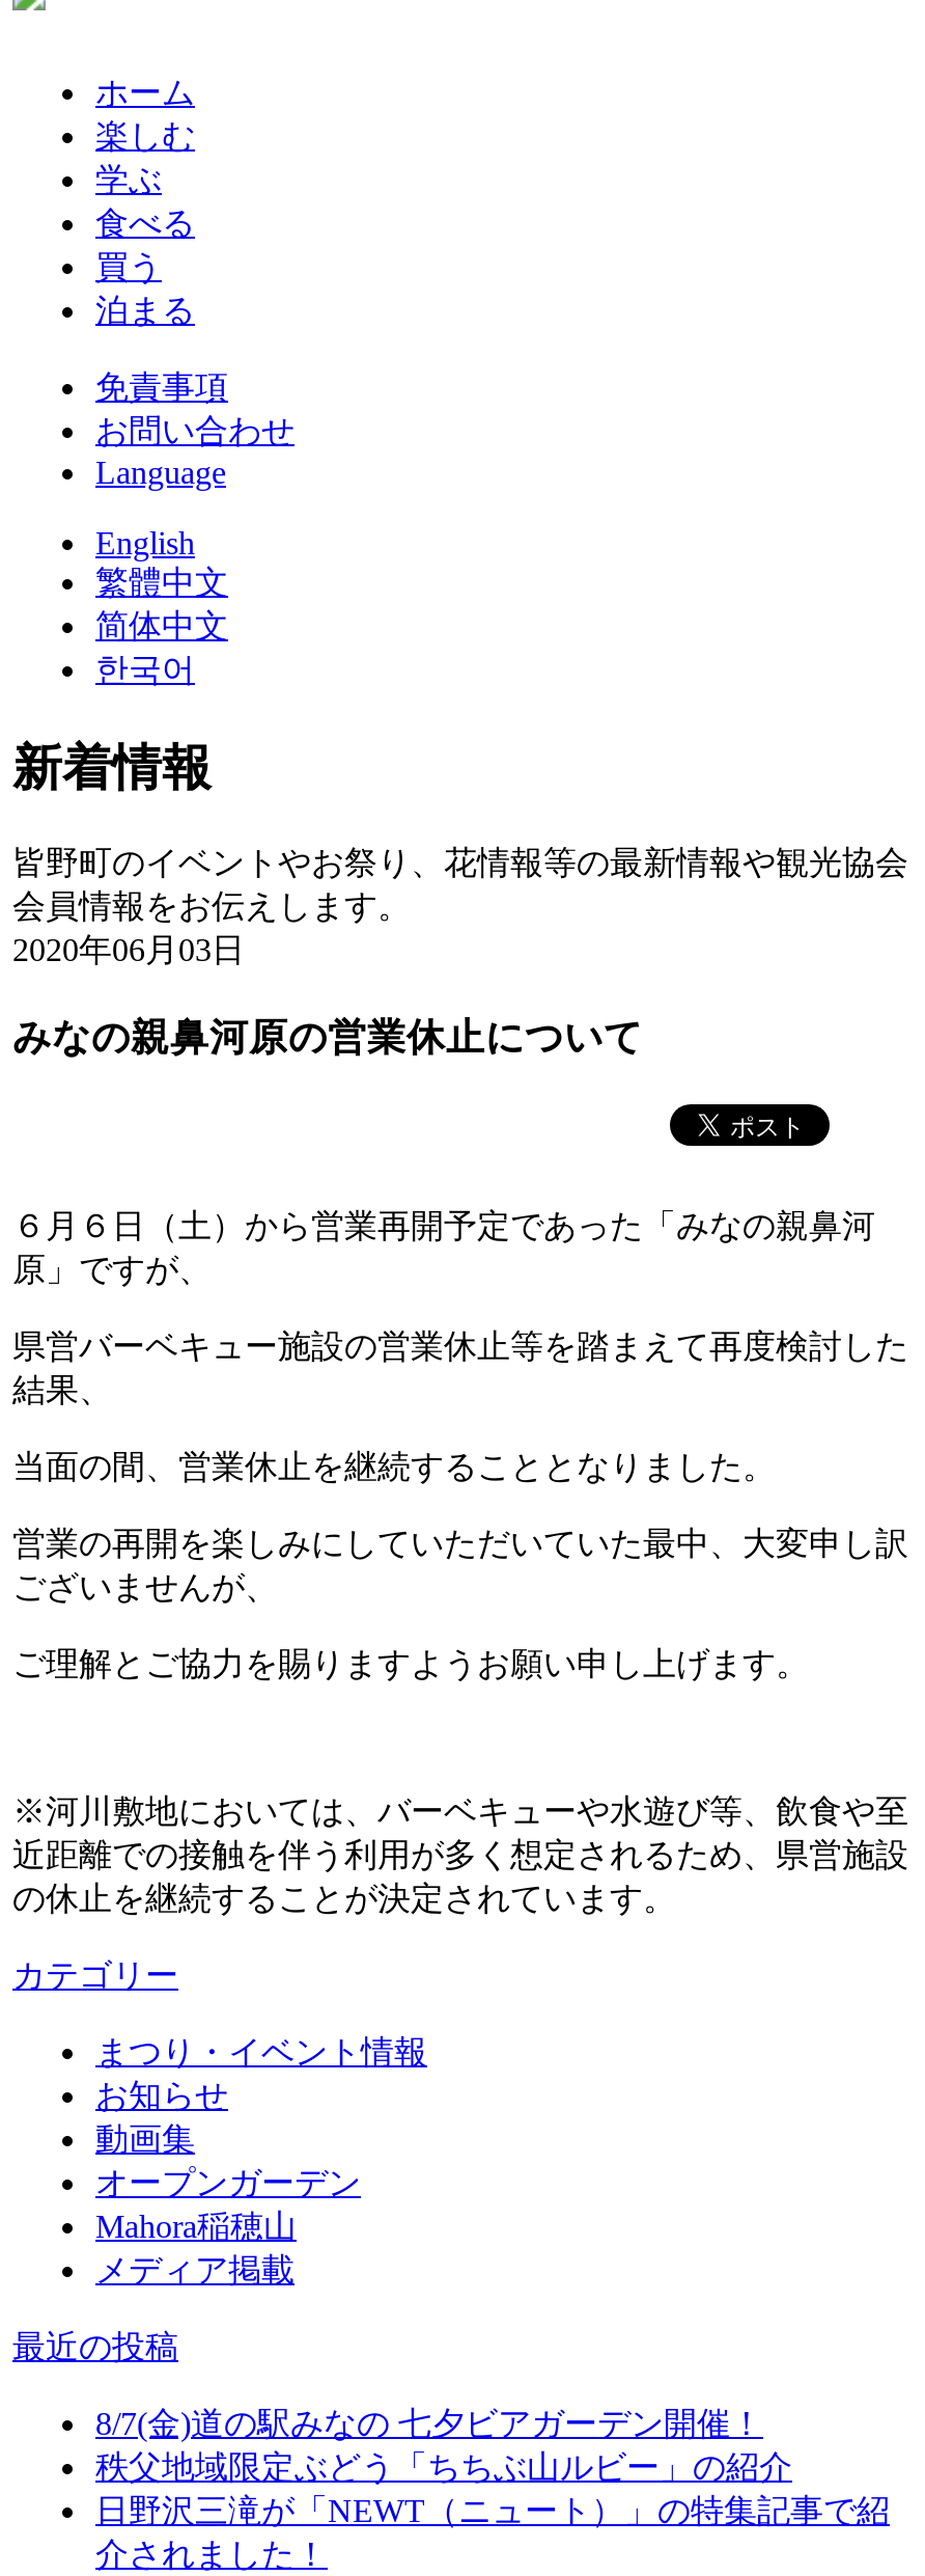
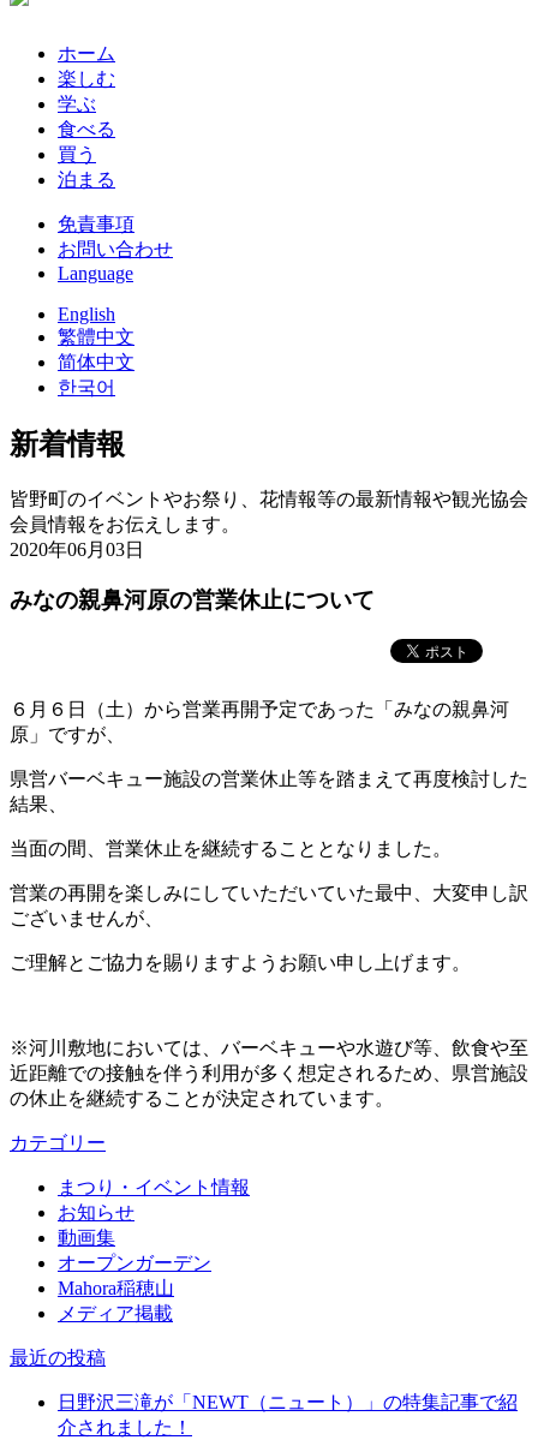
- 8/7(金)道の駅みなの 七夕ビアガーデン開催！
- 秩父地域限定ぶどう「ちちぶ山ルビー」の紹介
